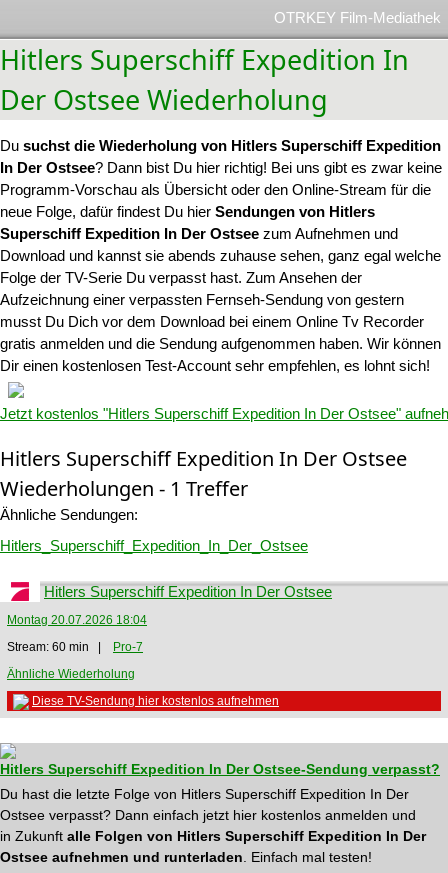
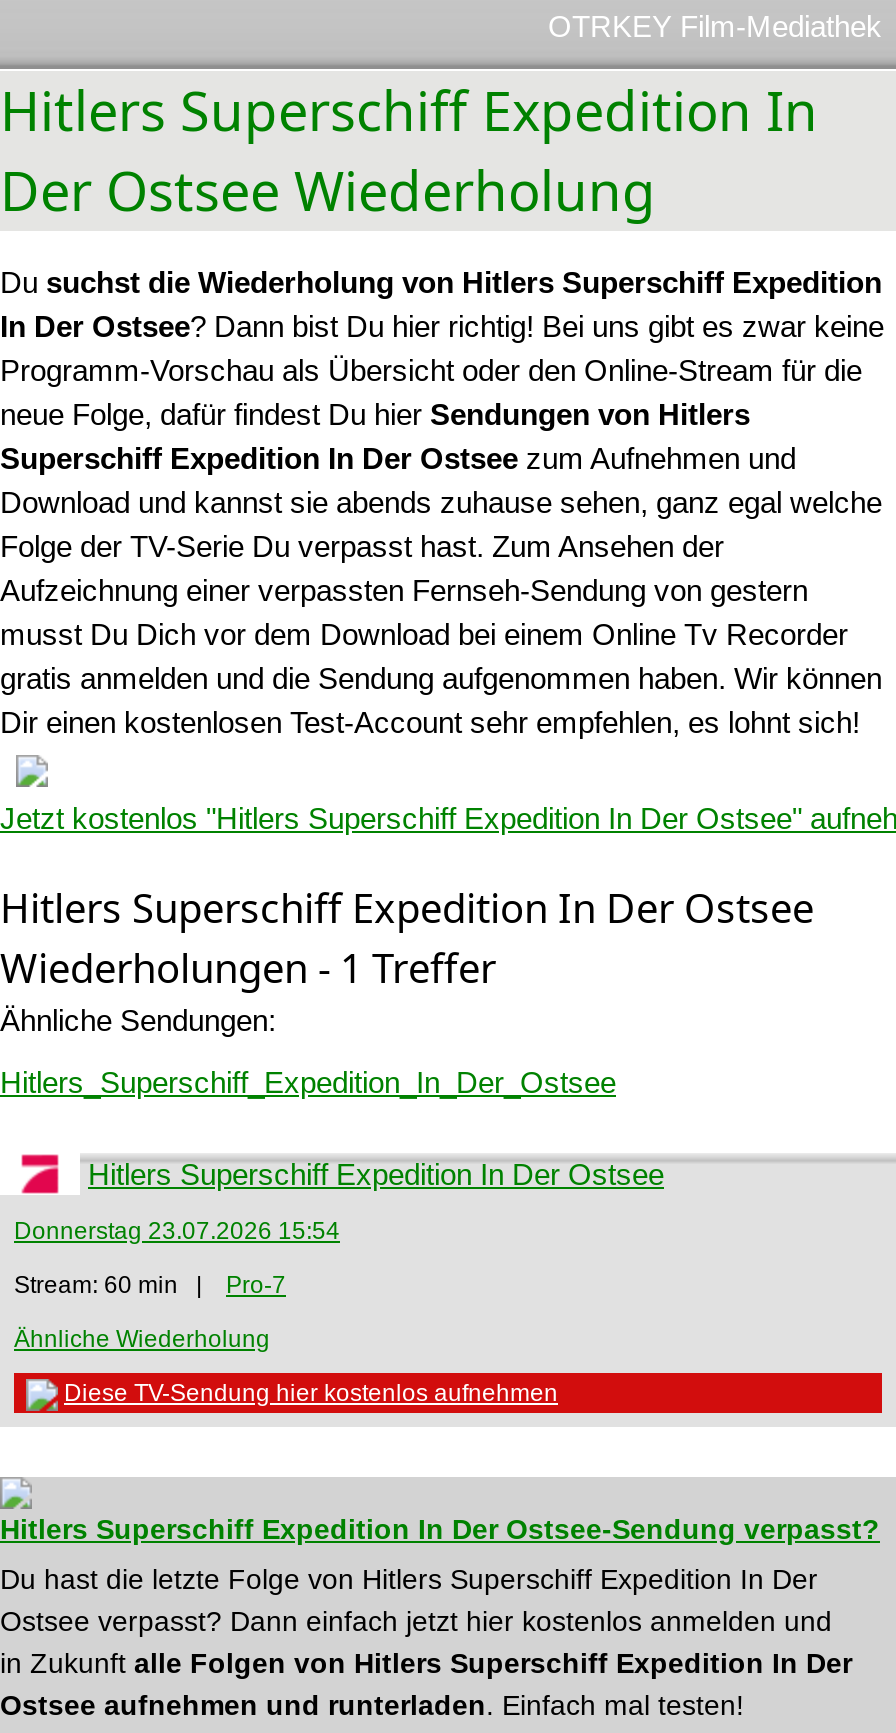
- Montag 20.07.2026 18:04
+ Donnerstag 23.07.2026 15:54
